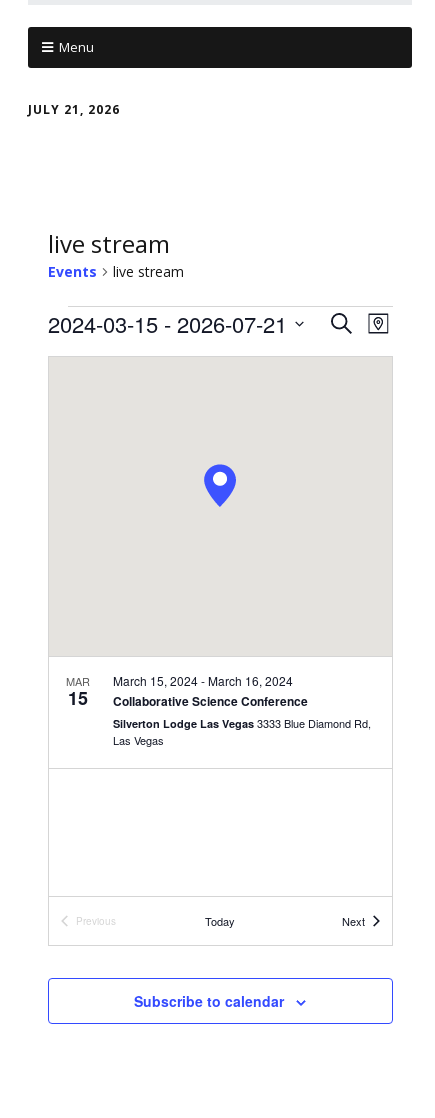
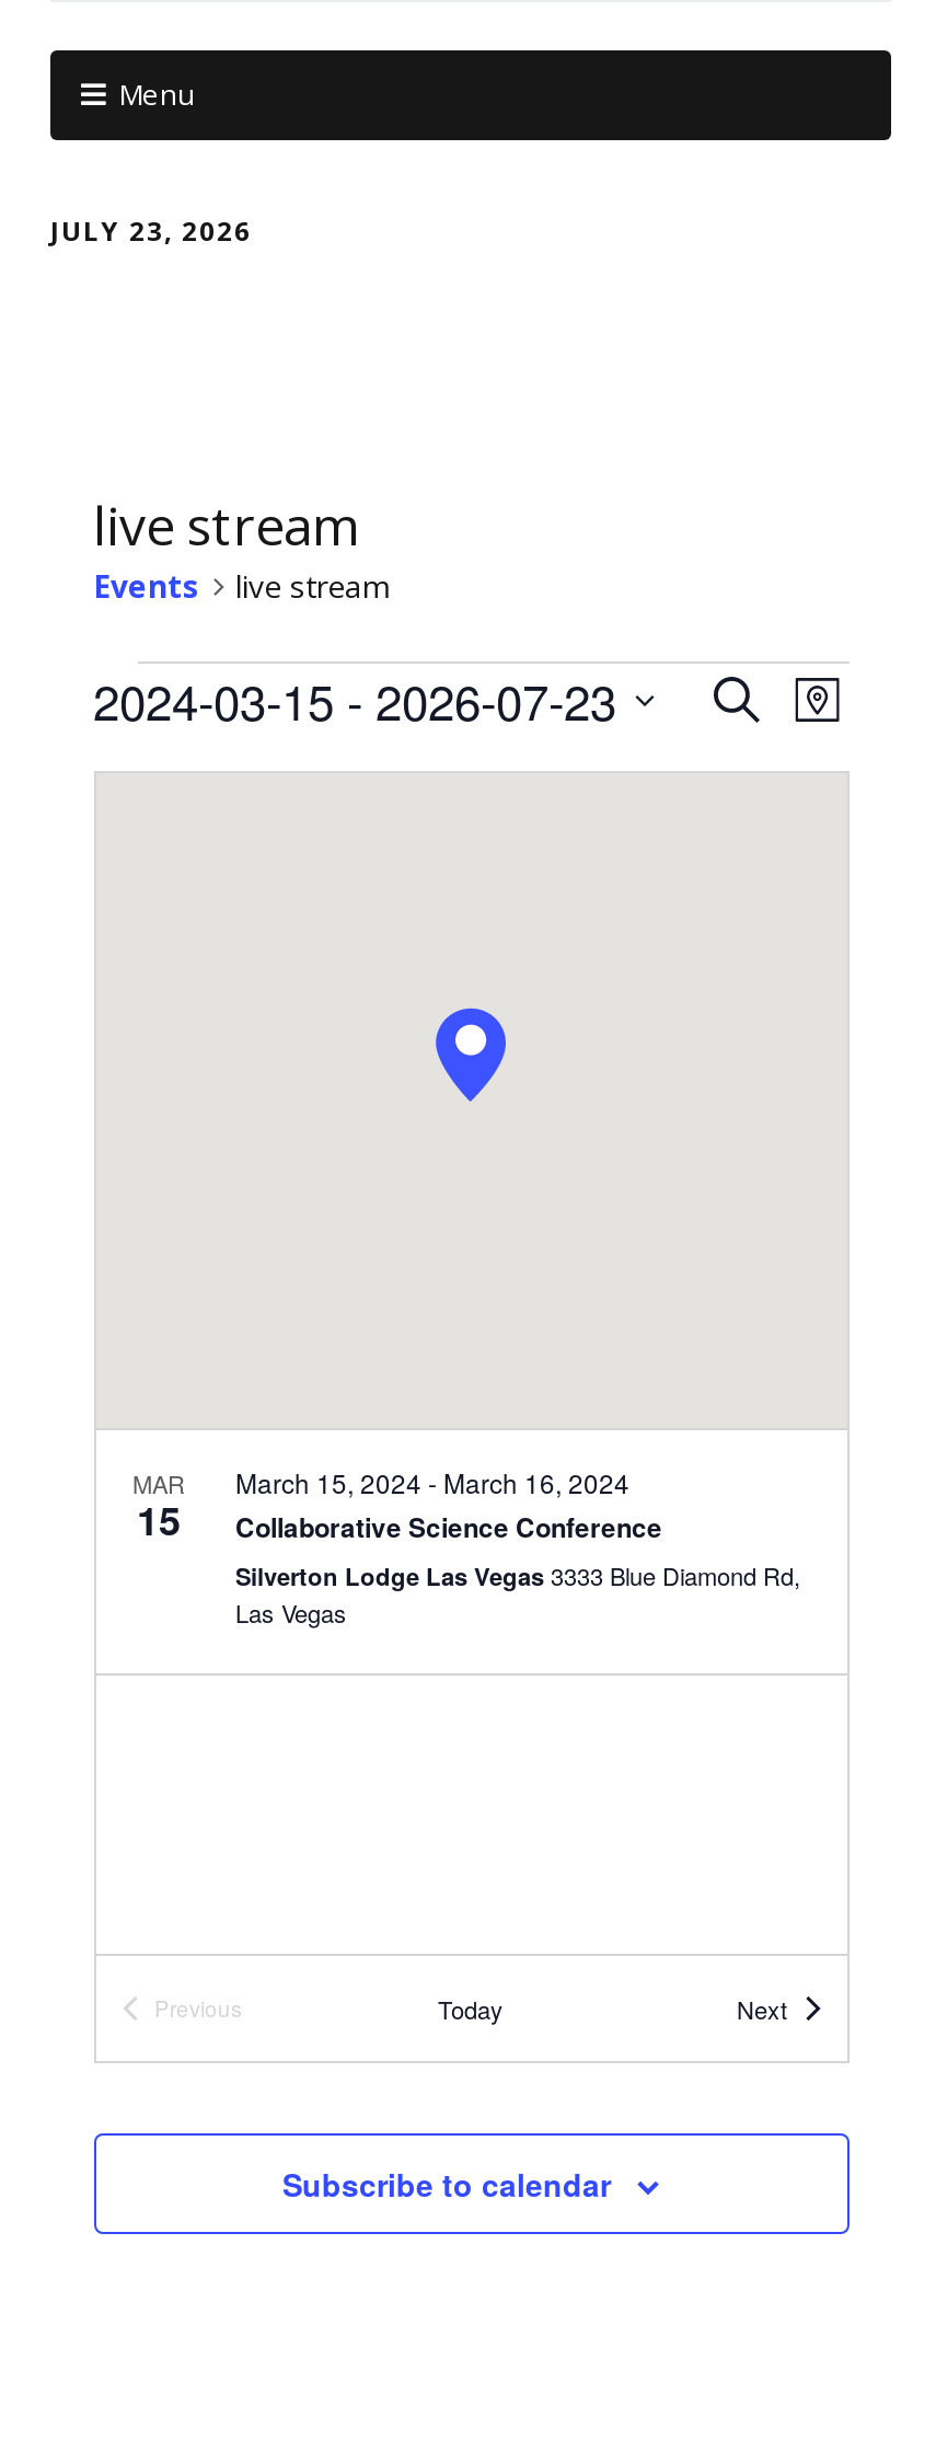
- JULY 21, 2026
+ JULY 23, 2026

- 2024-03-15 - 2026-07-21
+ 2024-03-15 - 2026-07-23
